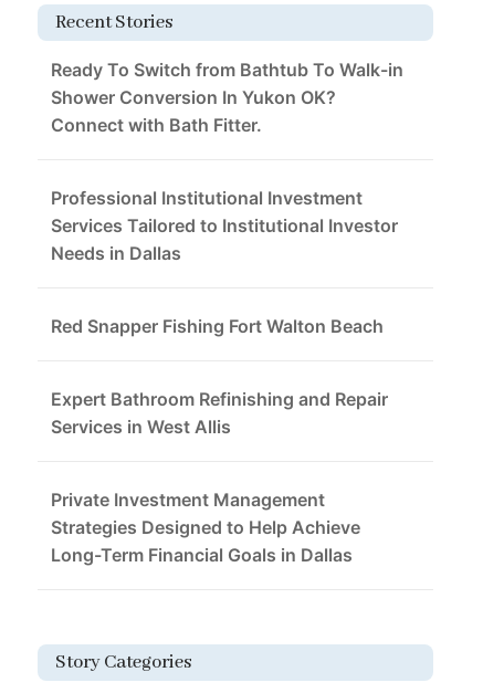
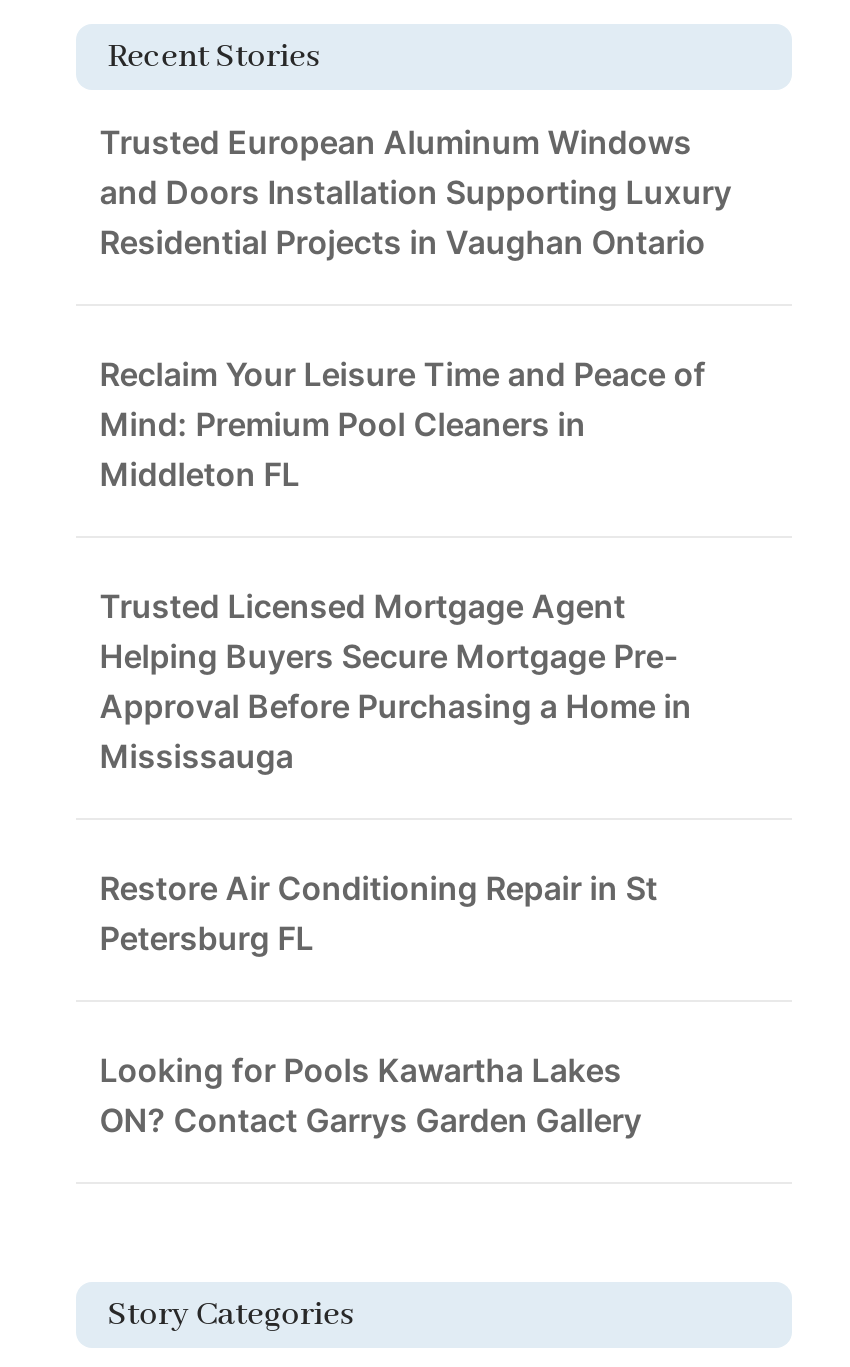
- Ready To Switch from Bathtub To Walk-in
- Shower Conversion In Yukon OK?
- Connect with Bath Fitter.
+ Trusted European Aluminum Windows
+ and Doors Installation Supporting Luxury
+ Residential Projects in Vaughan Ontario

- Professional Institutional Investment
- Services Tailored to Institutional Investor
- Needs in Dallas
+ Reclaim Your Leisure Time and Peace of
+ Mind: Premium Pool Cleaners in
+ Middleton FL

- Red Snapper Fishing Fort Walton Beach
+ Trusted Licensed Mortgage Agent
+ Helping Buyers Secure Mortgage Pre-
+ Approval Before Purchasing a Home in
+ Mississauga

- Expert Bathroom Refinishing and Repair
- Services in West Allis
+ Restore Air Conditioning Repair in St
+ Petersburg FL

- Private Investment Management
- Strategies Designed to Help Achieve
- Long-Term Financial Goals in Dallas
+ Looking for Pools Kawartha Lakes
+ ON? Contact Garrys Garden Gallery
